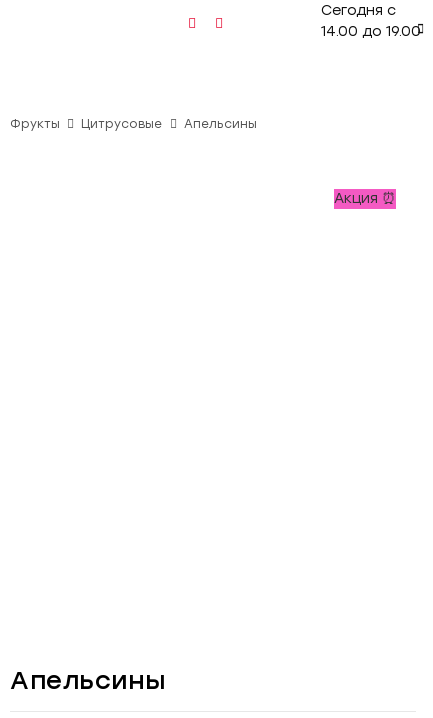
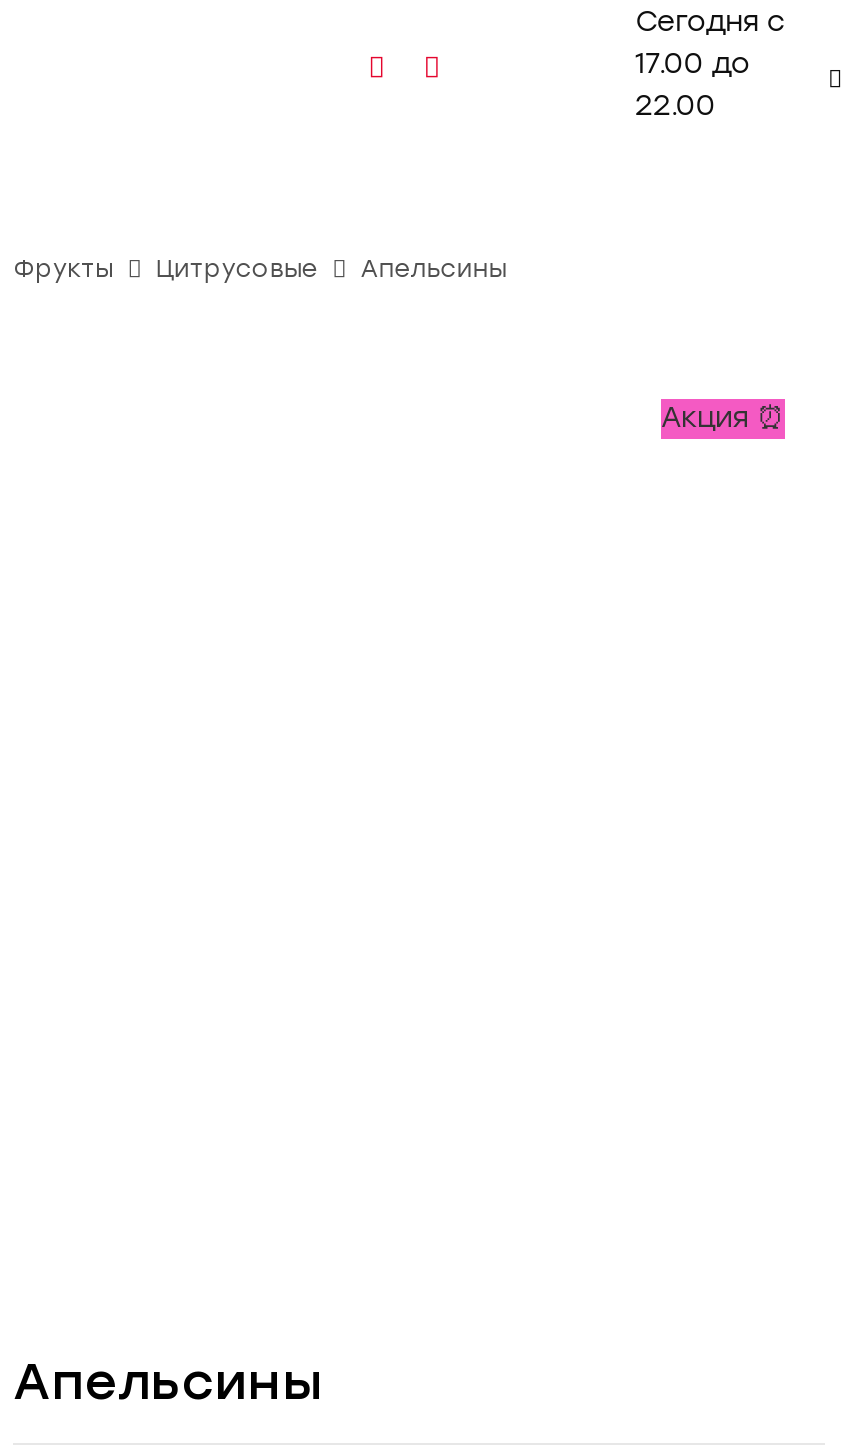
- 14.00 до 19.00
+ 17.00 до
+ 22.00
